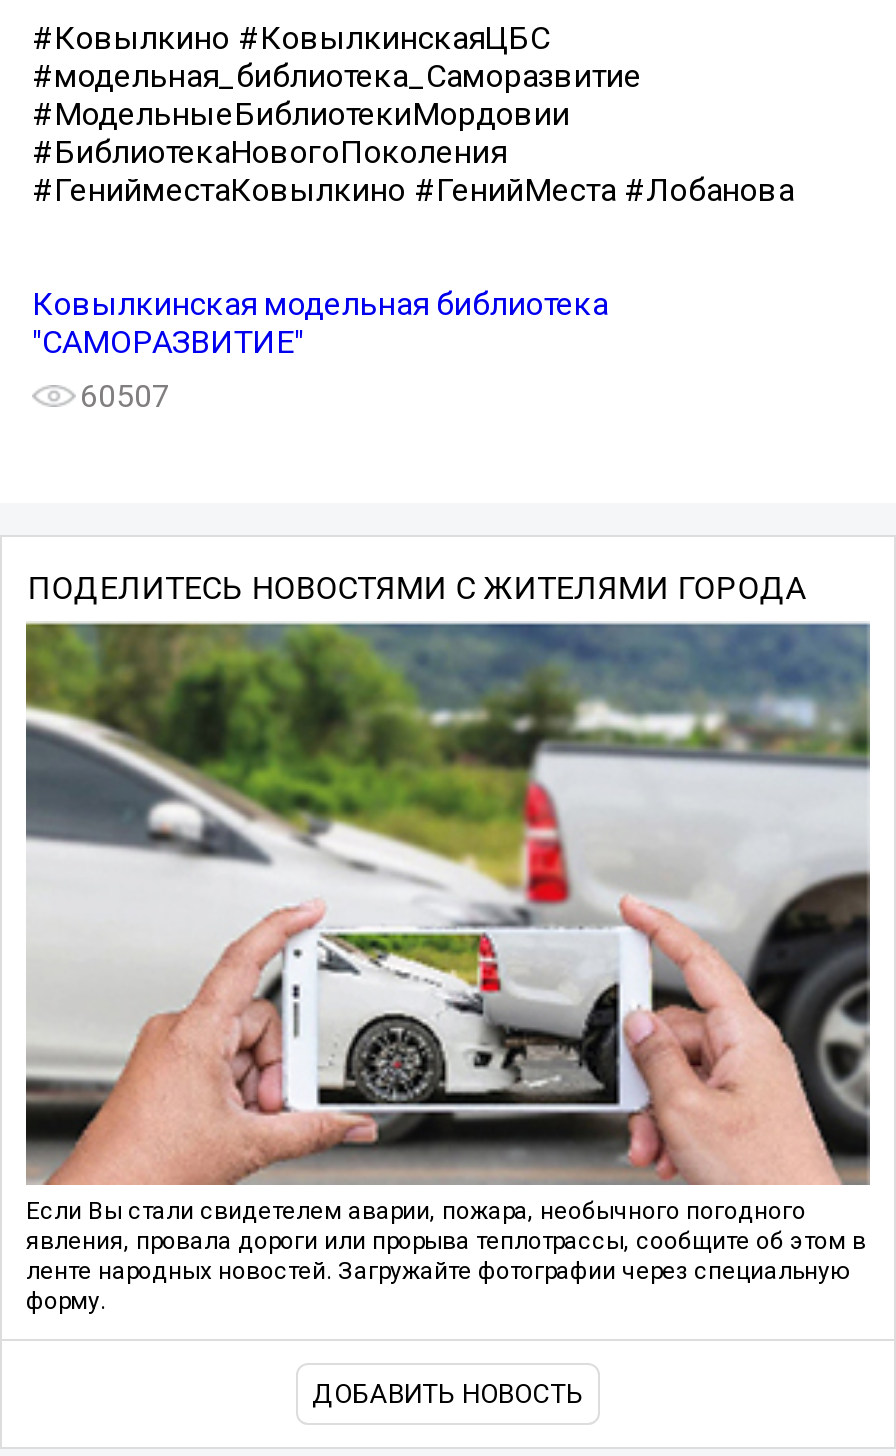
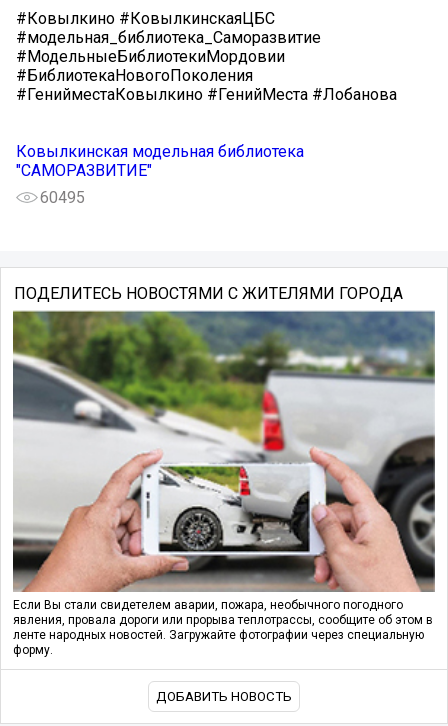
- 60507
+ 60495
